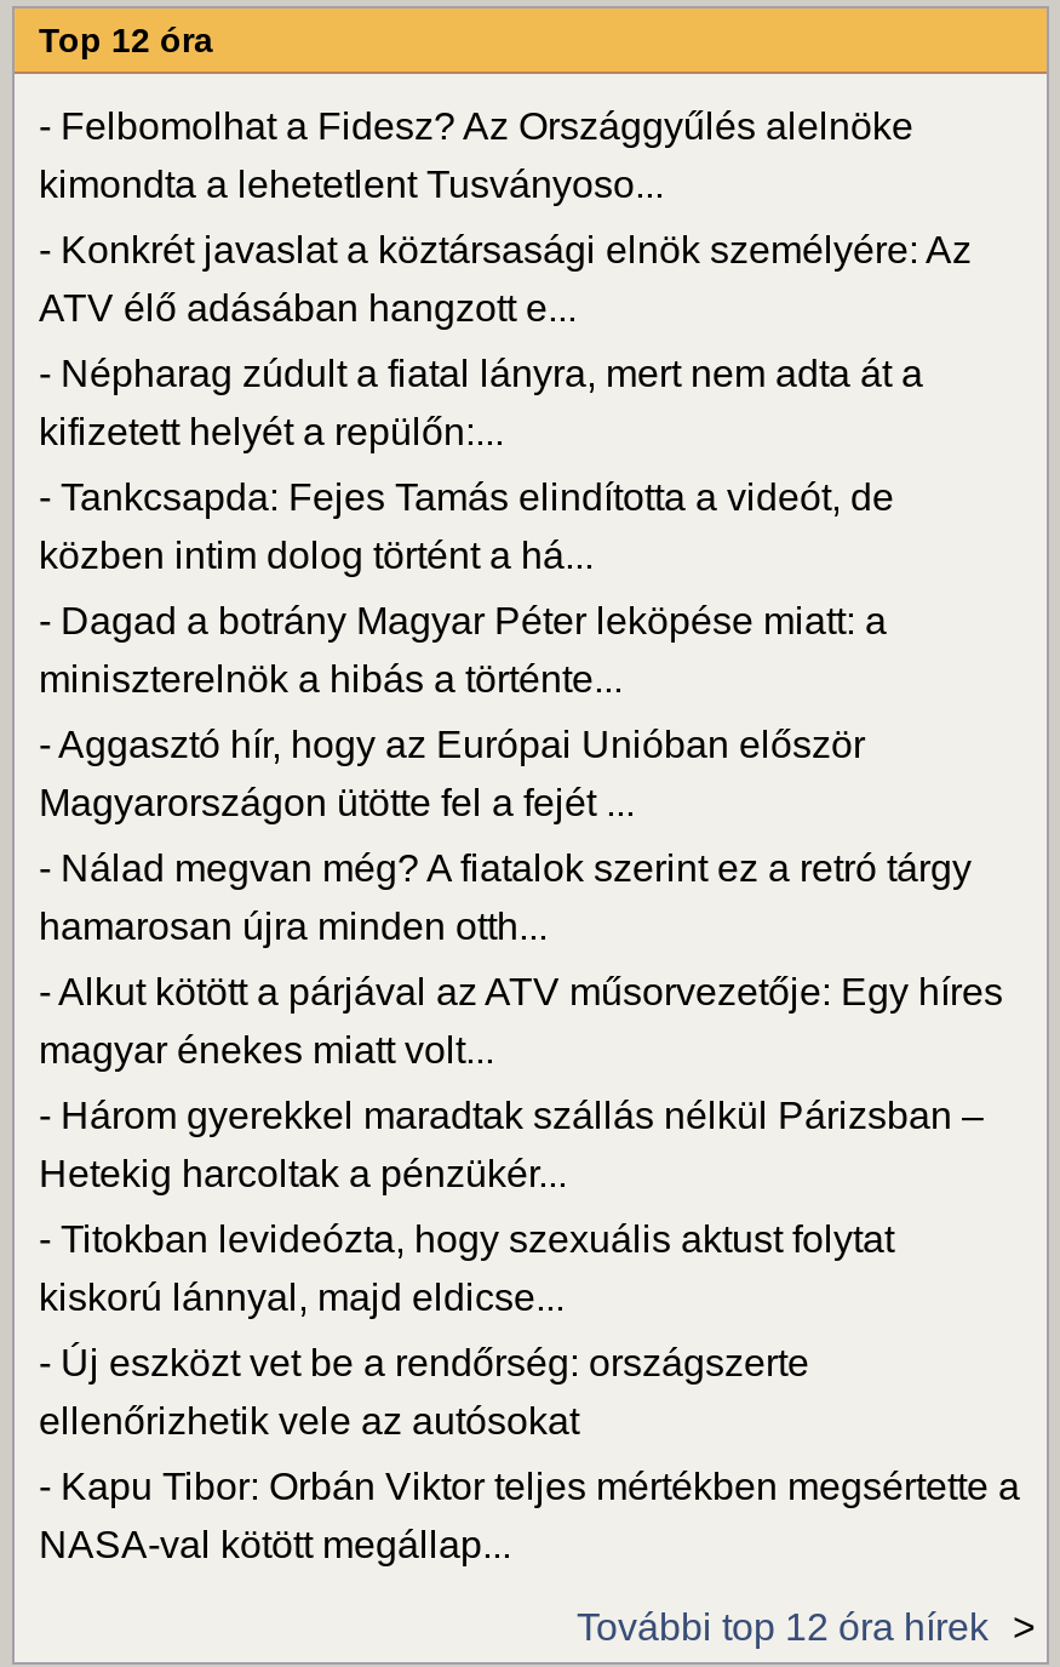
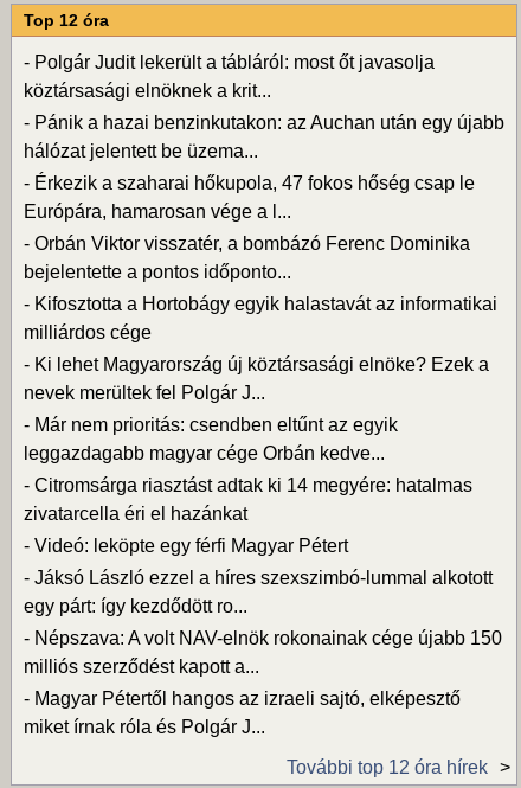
- - Felbomolhat a Fidesz? Az Országgyűlés alelnöke
- kimondta a lehetetlent Tusványoso...
+ - Polgár Judit lekerült a tábláról: most őt javasolja
+ köztársasági elnöknek a krit...

- - Konkrét javaslat a köztársasági elnök személyére: Az
- ATV élő adásában hangzott e...
+ - Pánik a hazai benzinkutakon: az Auchan után egy újabb
+ hálózat jelentett be üzema...

- - Népharag zúdult a fiatal lányra, mert nem adta át a
- kifizetett helyét a repülőn:...
+ - Érkezik a szaharai hőkupola, 47 fokos hőség csap le
+ Európára, hamarosan vége a l...

- - Tankcsapda: Fejes Tamás elindította a videót, de
- közben intim dolog történt a há...
+ - Orbán Viktor visszatér, a bombázó Ferenc Dominika
+ bejelentette a pontos időponto...

- - Dagad a botrány Magyar Péter leköpése miatt: a
- miniszterelnök a hibás a történte...
+ - Kifosztotta a Hortobágy egyik halastavát az informatikai
+ milliárdos cége

- - Aggasztó hír, hogy az Európai Unióban először
- Magyarországon ütötte fel a fejét ...
+ - Ki lehet Magyarország új köztársasági elnöke? Ezek a
+ nevek merültek fel Polgár J...

- - Nálad megvan még? A fiatalok szerint ez a retró tárgy
- hamarosan újra minden otth...
+ - Már nem prioritás: csendben eltűnt az egyik
+ leggazdagabb magyar cége Orbán kedve...

- - Alkut kötött a párjával az ATV műsorvezetője: Egy híres
- magyar énekes miatt volt...
+ - Citromsárga riasztást adtak ki 14 megyére: hatalmas
+ zivatarcella éri el hazánkat

- - Három gyerekkel maradtak szállás nélkül Párizsban –
- Hetekig harcoltak a pénzükér...
+ - Videó: leköpte egy férfi Magyar Pétert

- - Titokban levideózta, hogy szexuális aktust folytat
- kiskorú lánnyal, majd eldicse...
+ - Jáksó László ezzel a híres szexszimbó-lummal alkotott
+ egy párt: így kezdődött ro...

- - Új eszközt vet be a rendőrség: országszerte
- ellenőrizhetik vele az autósokat
+ - Népszava: A volt NAV-elnök rokonainak cége újabb 150
+ milliós szerződést kapott a...

- - Kapu Tibor: Orbán Viktor teljes mértékben megsértette a
- NASA-val kötött megállap...
+ - Magyar Pétertől hangos az izraeli sajtó, elképesztő
+ miket írnak róla és Polgár J...
